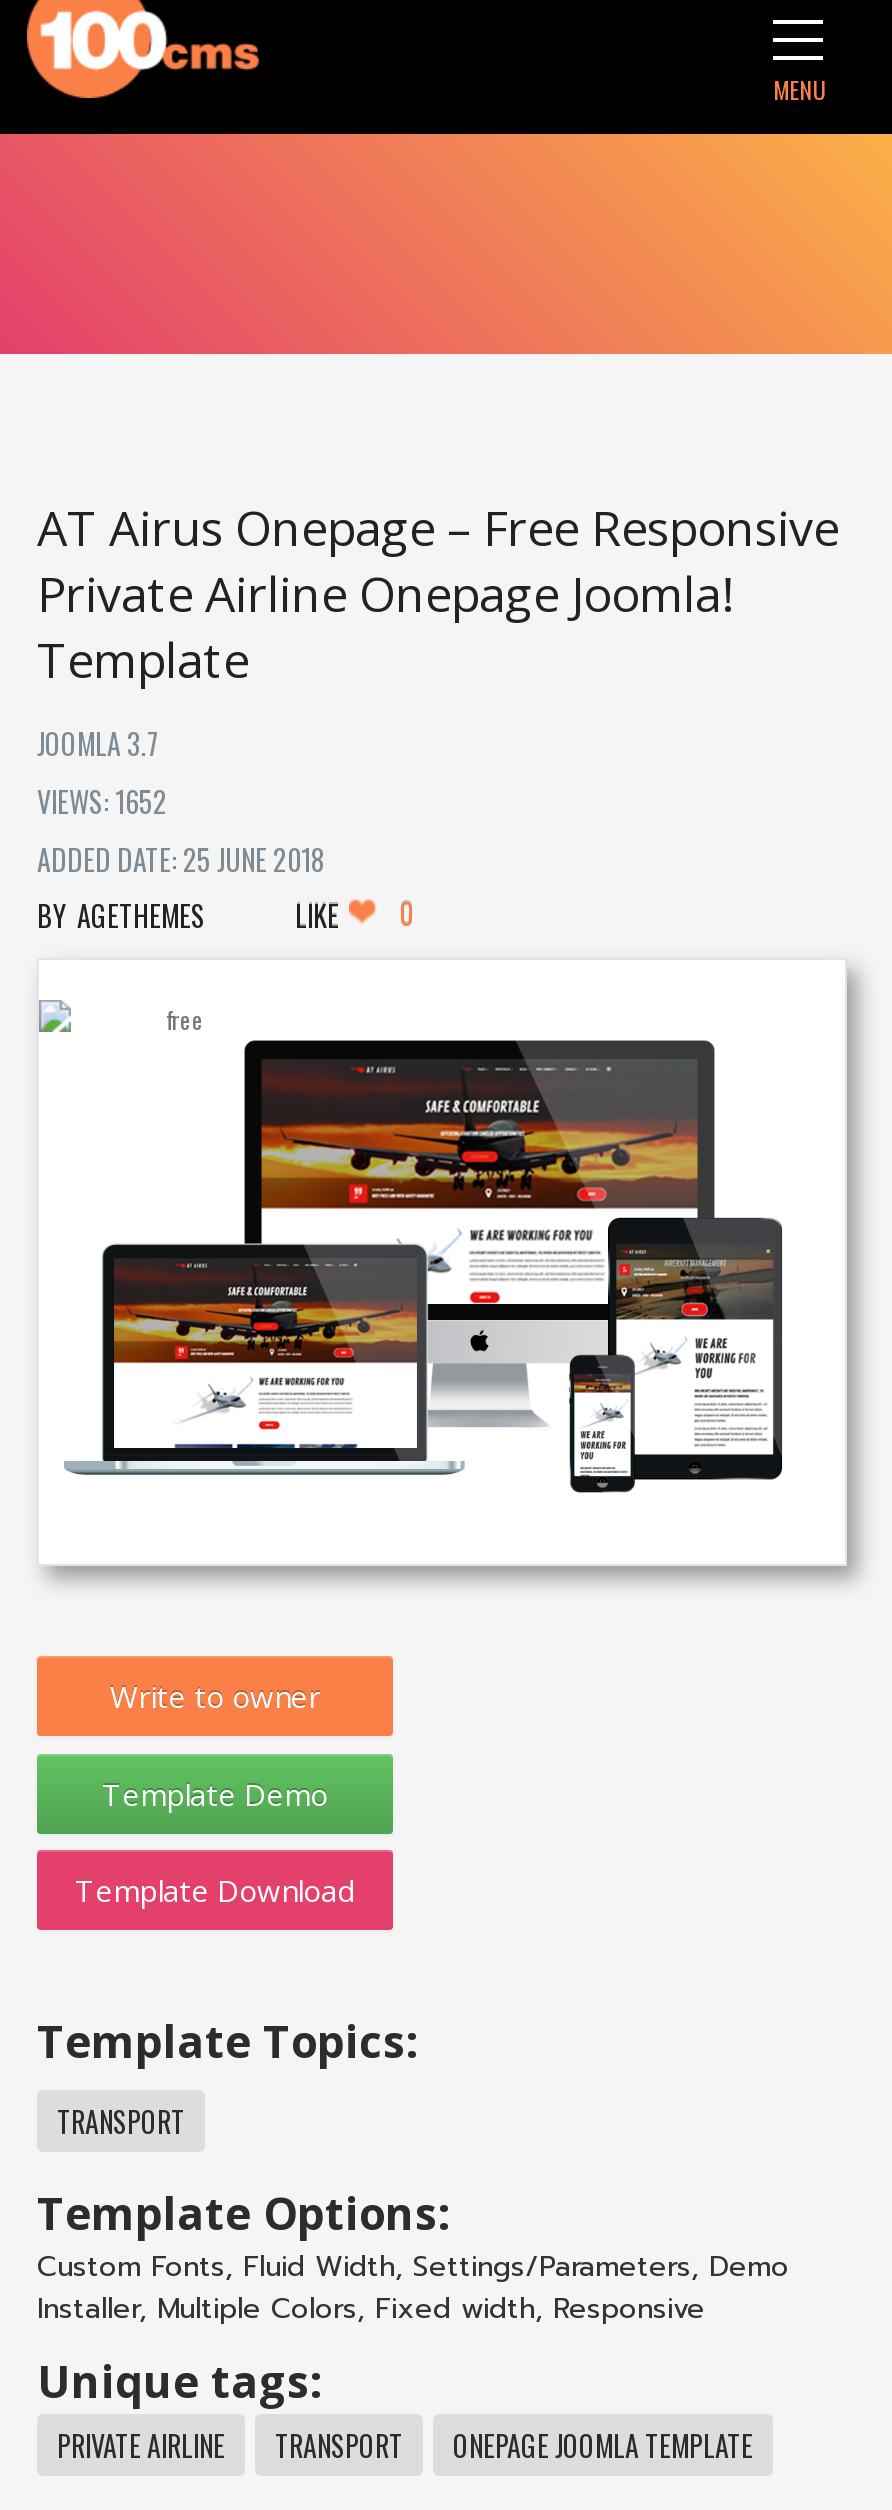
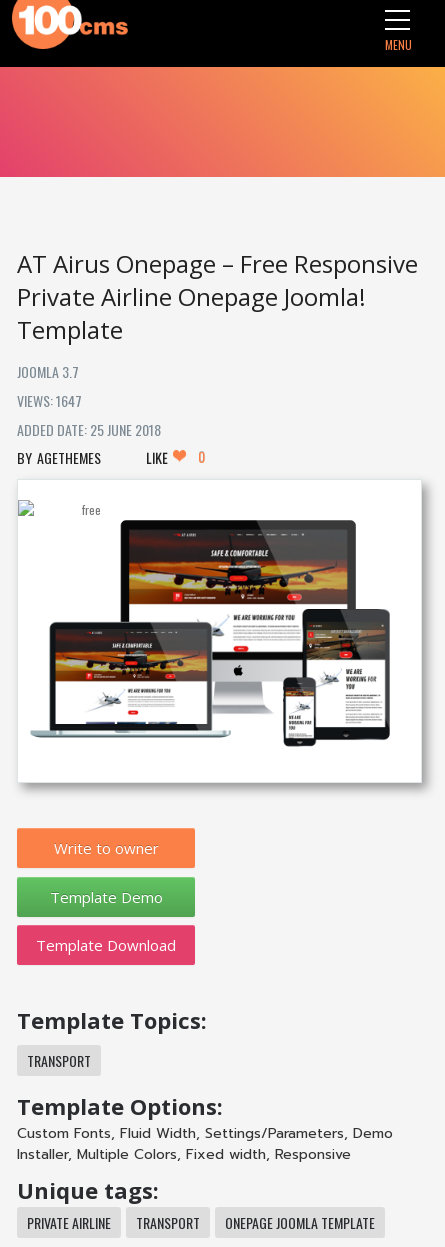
- VIEWS: 1652
+ VIEWS: 1647
